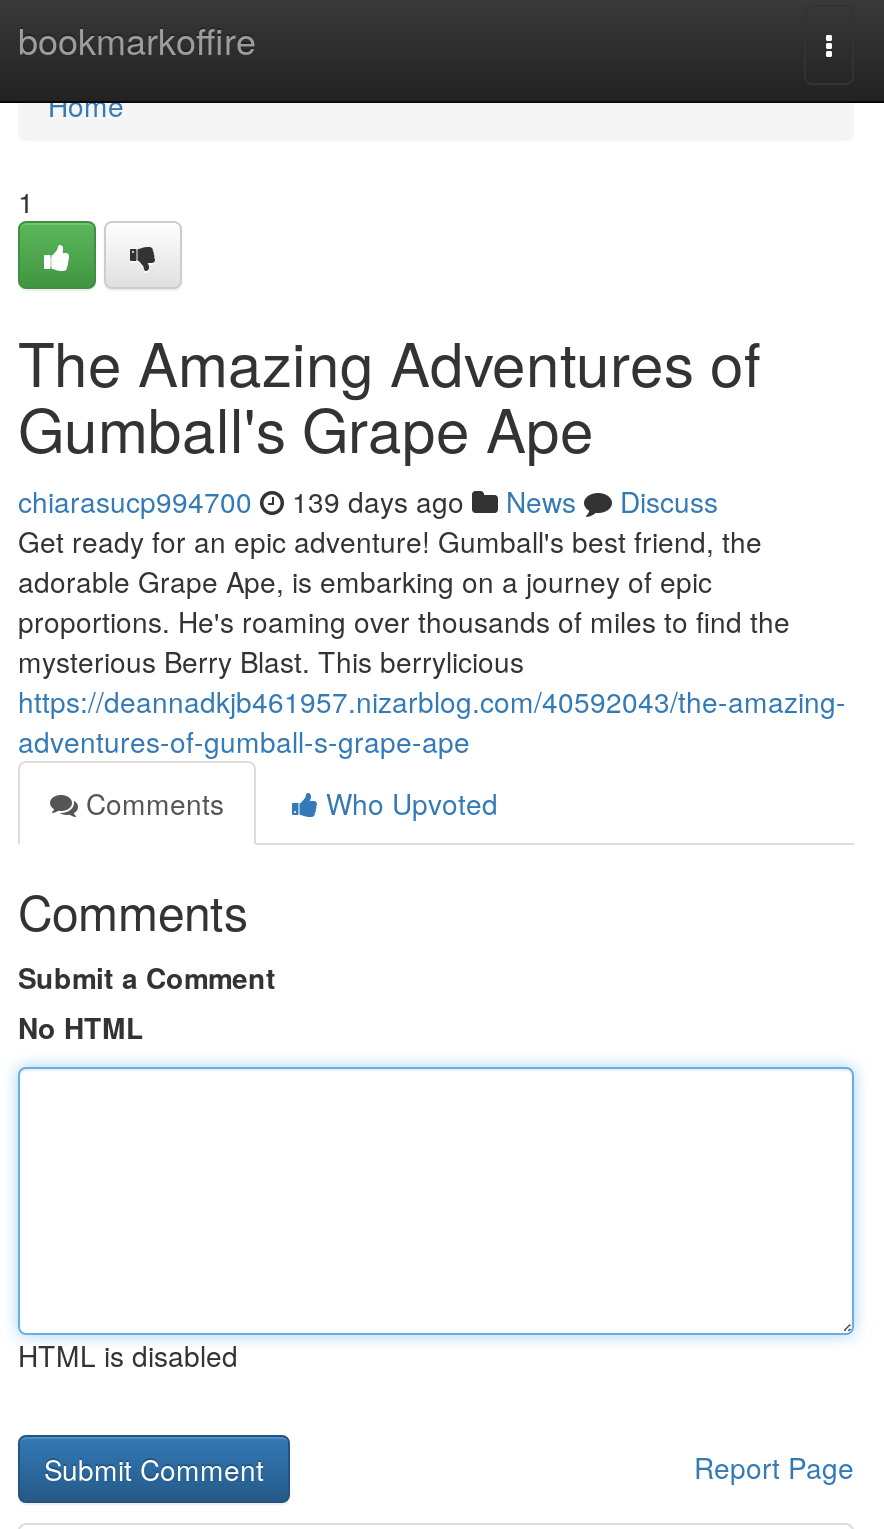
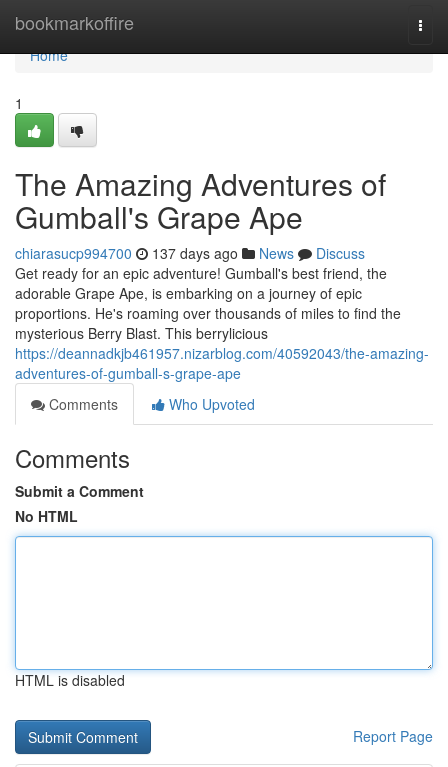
- chiarasucp994700 139 days ago News Discuss
+ chiarasucp994700 137 days ago News Discuss
